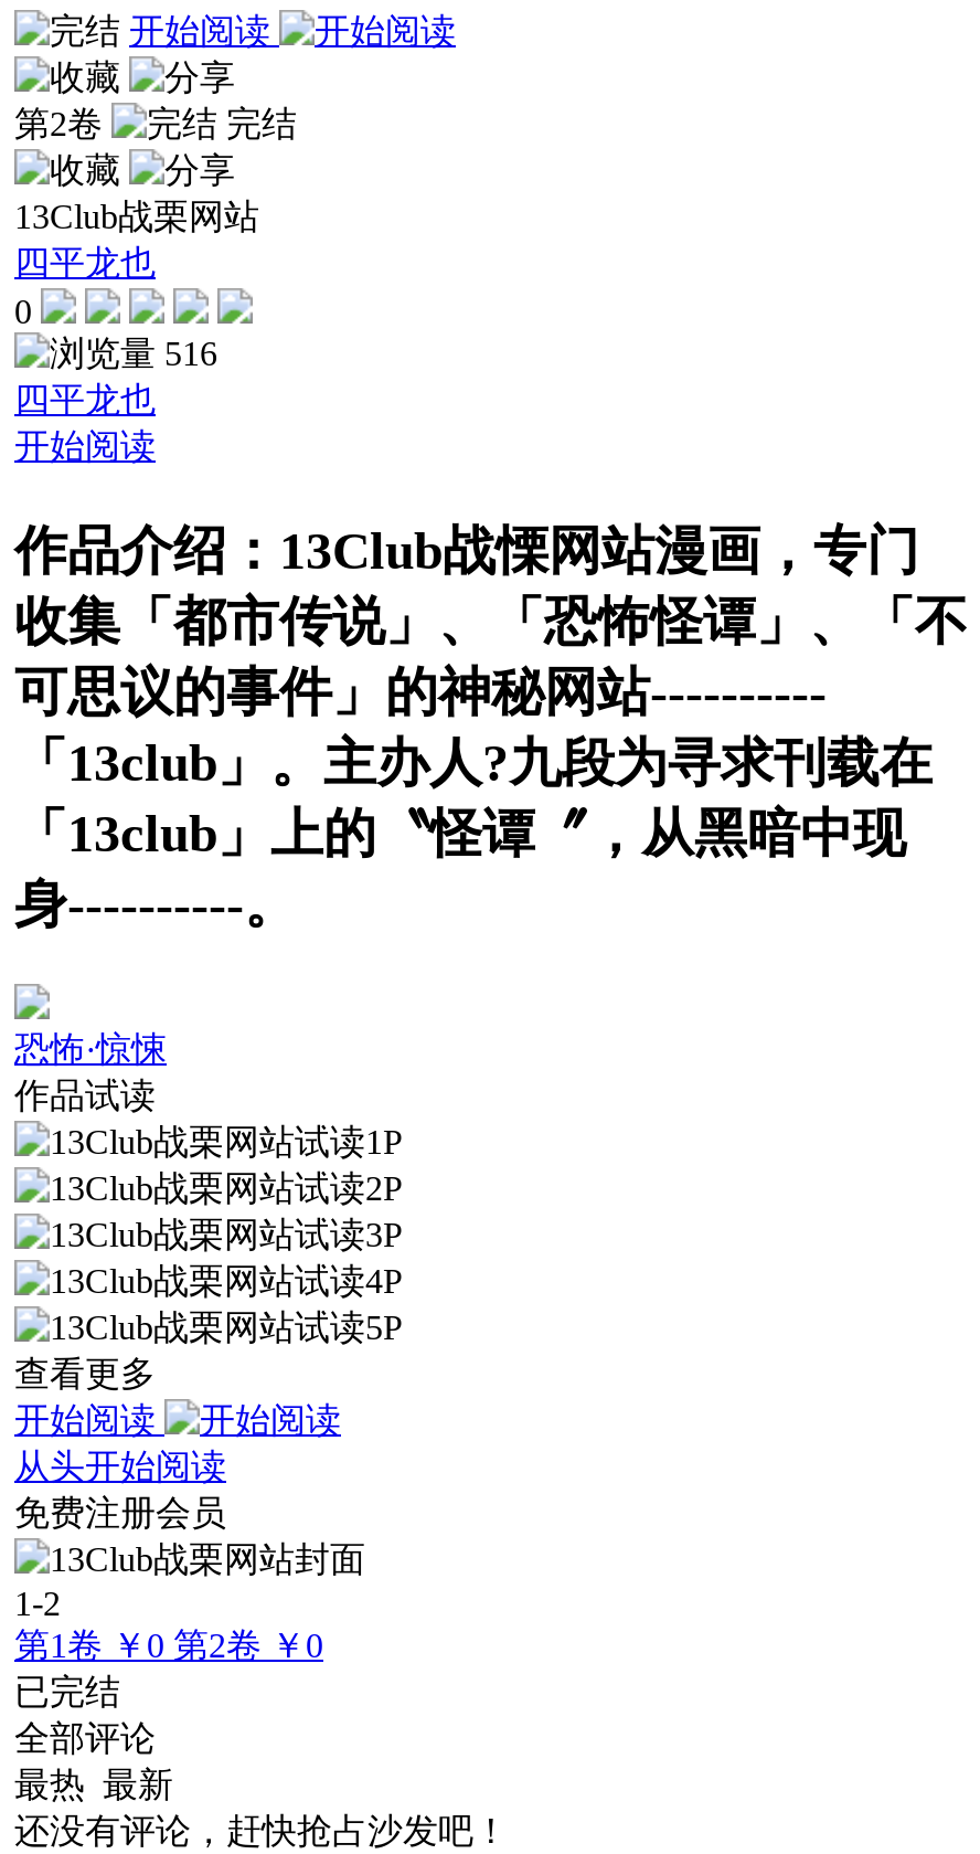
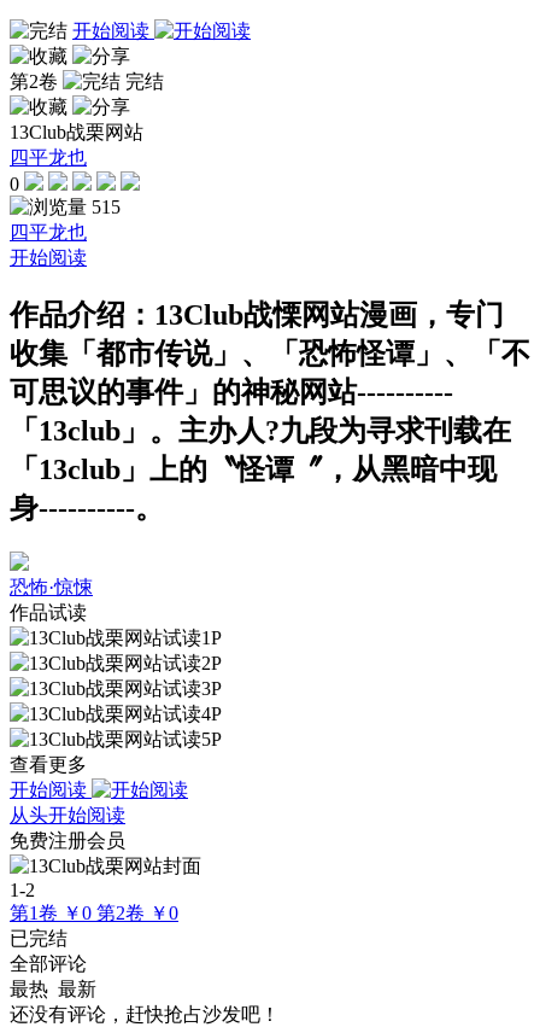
- 516
+ 515
